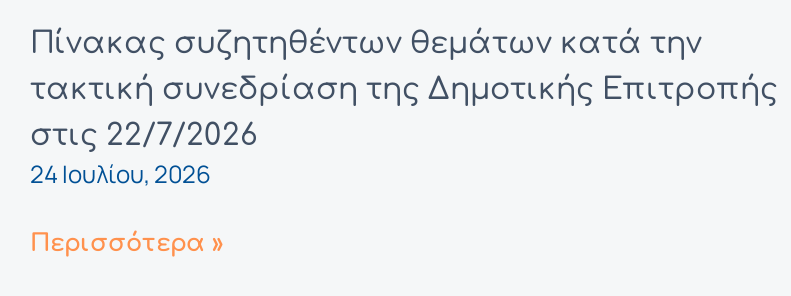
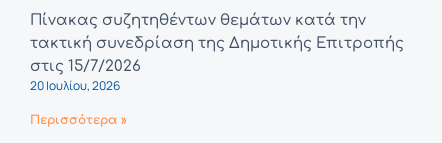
- στις 22/7/2026
+ στις 15/7/2026

- 24 Ιουλίου, 2026
+ 20 Ιουλίου, 2026
